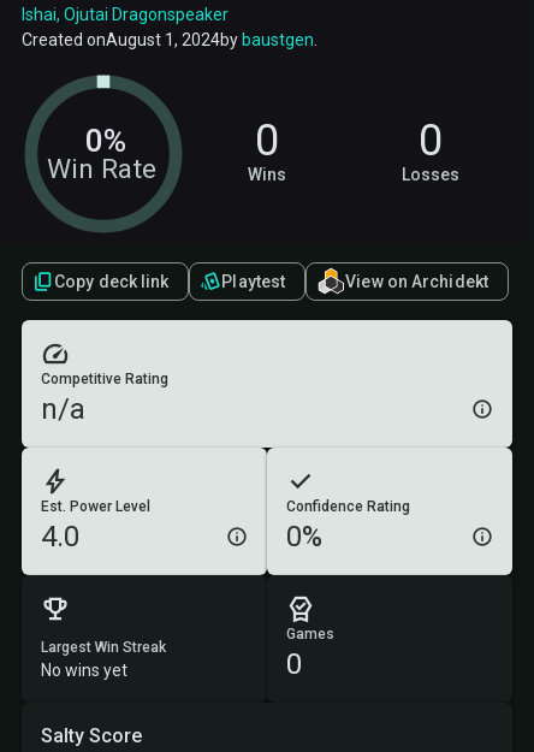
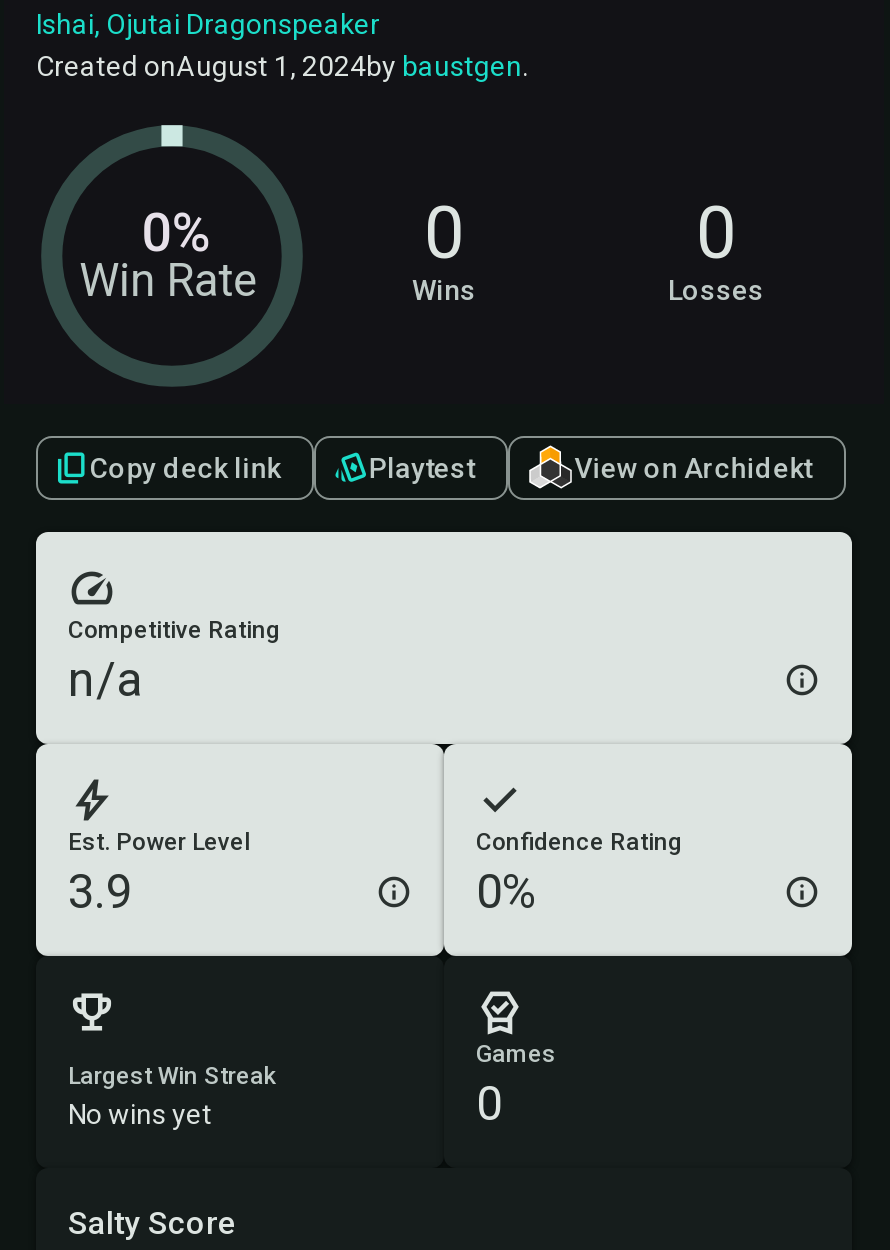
- 4.0
+ 3.9
